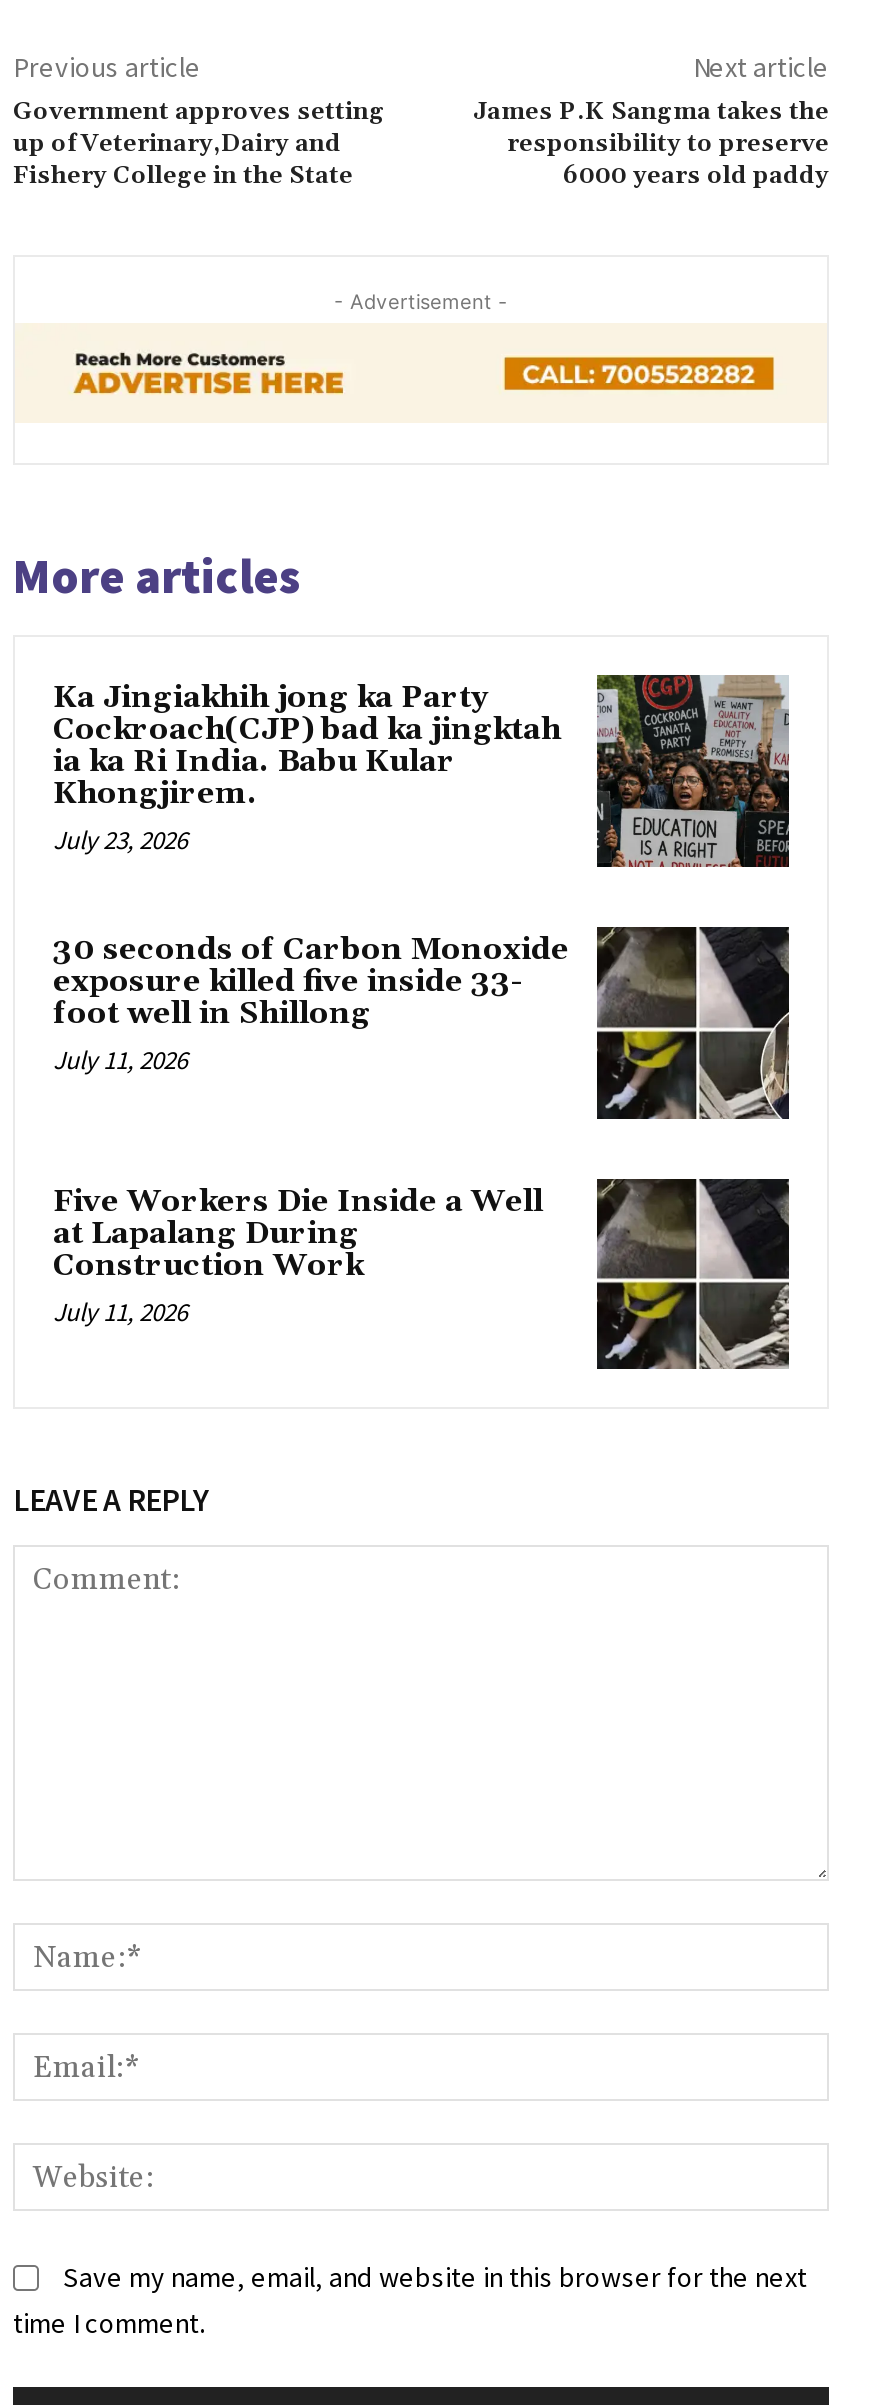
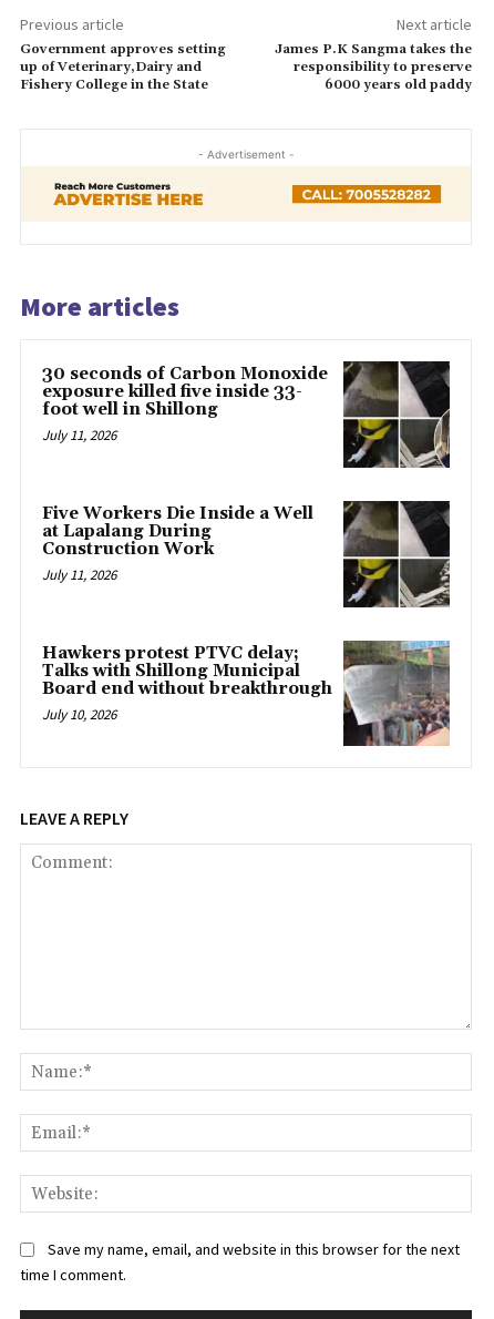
- [image]
- Ka Jingiakhih jong ka Party
- Cockroach(CJP) bad ka jingktah
- ia ka Ri India. Babu Kular
- Khongjirem.
- July 23, 2026

moved up: [image] | 30 seconds of Carbon Monoxide | exposure killed five inside 33- | ... | Construction Work | July 11, 2026

+ [image]
+ Hawkers protest PTVC delay;
+ Talks with Shillong Municipal
+ Board end without breakthrough
+ July 10, 2026
